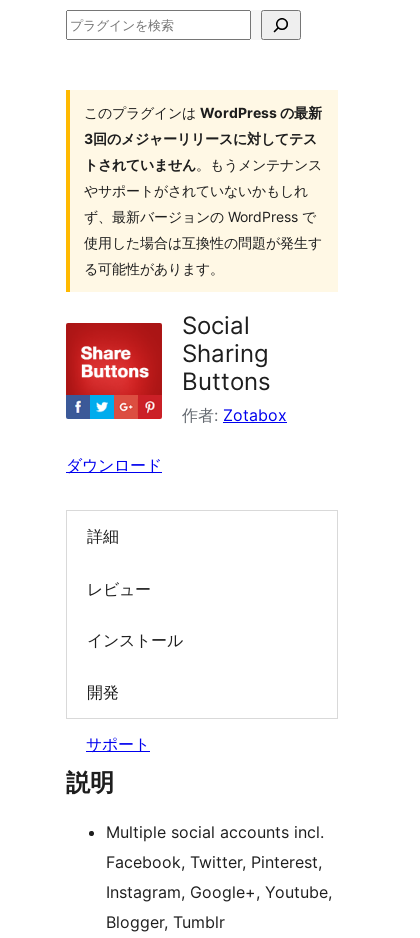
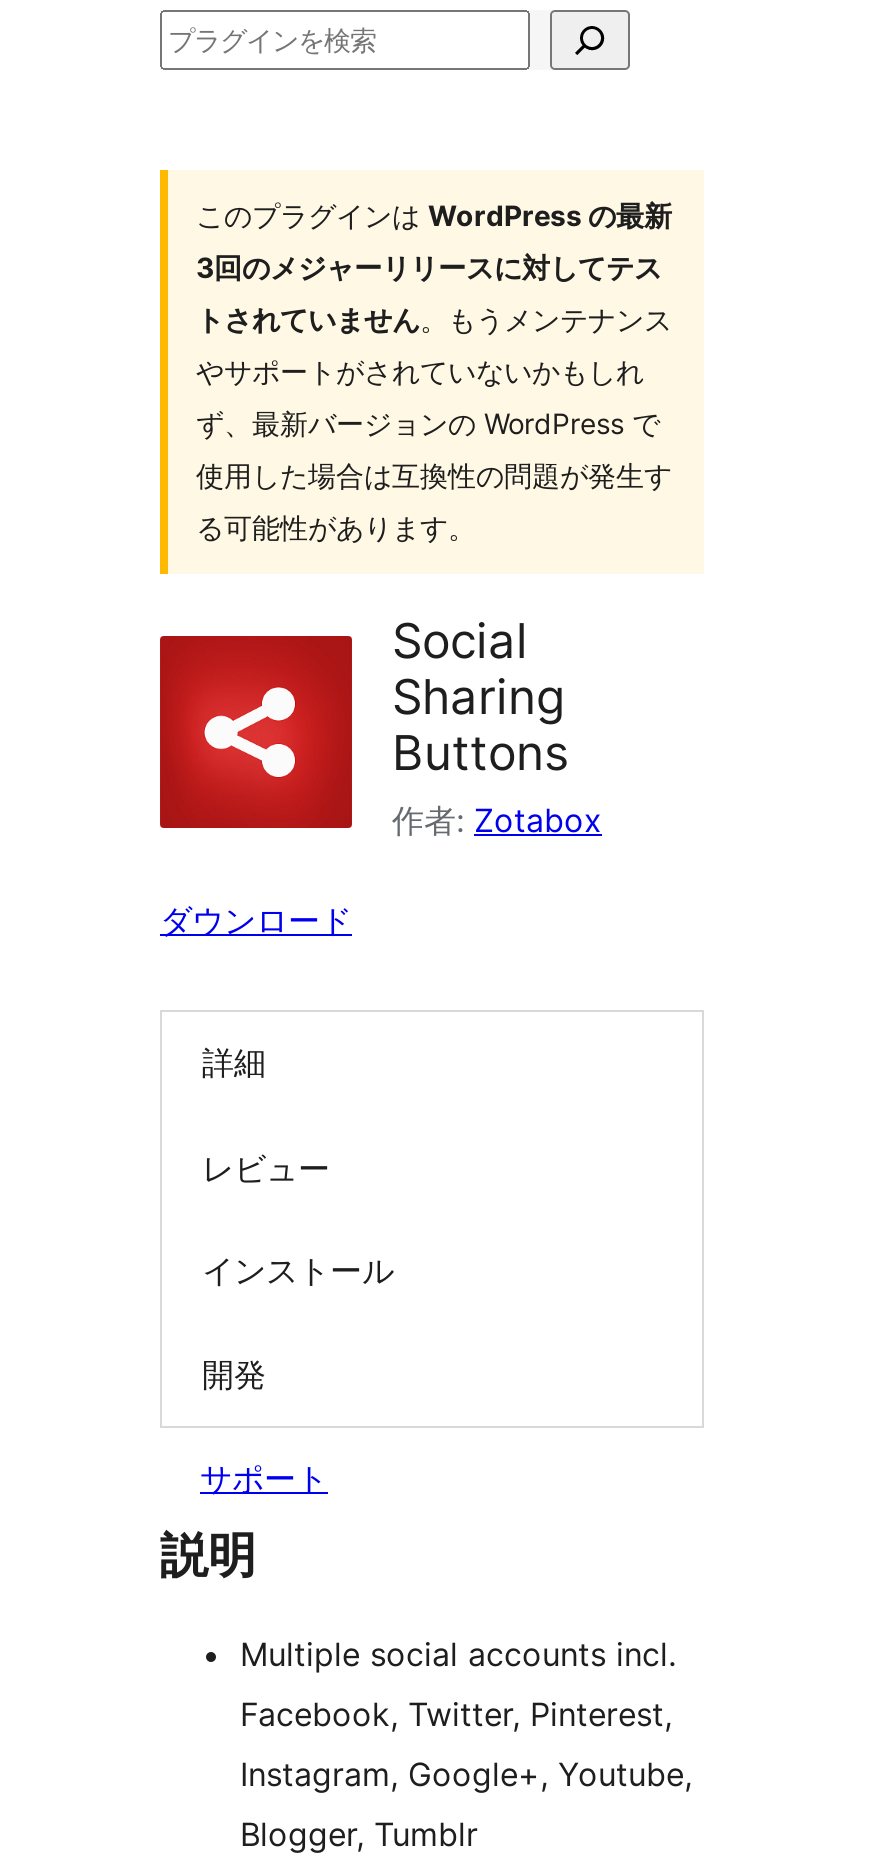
- [image]
+ [image]
